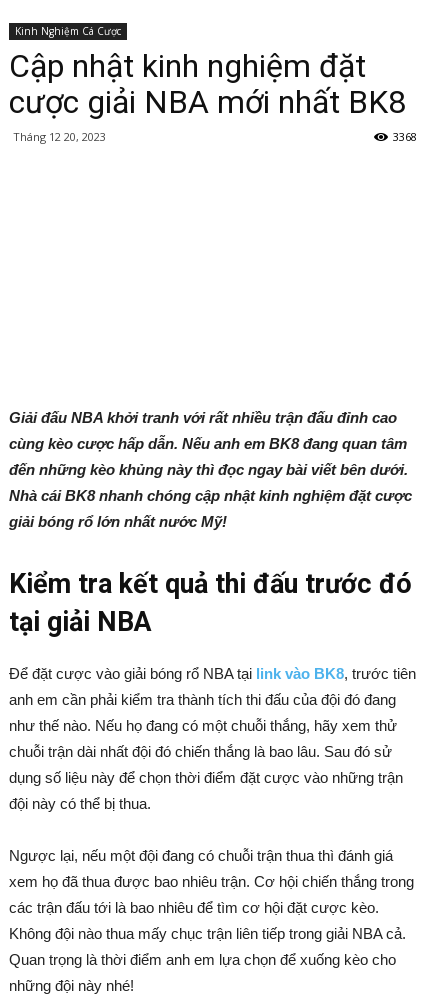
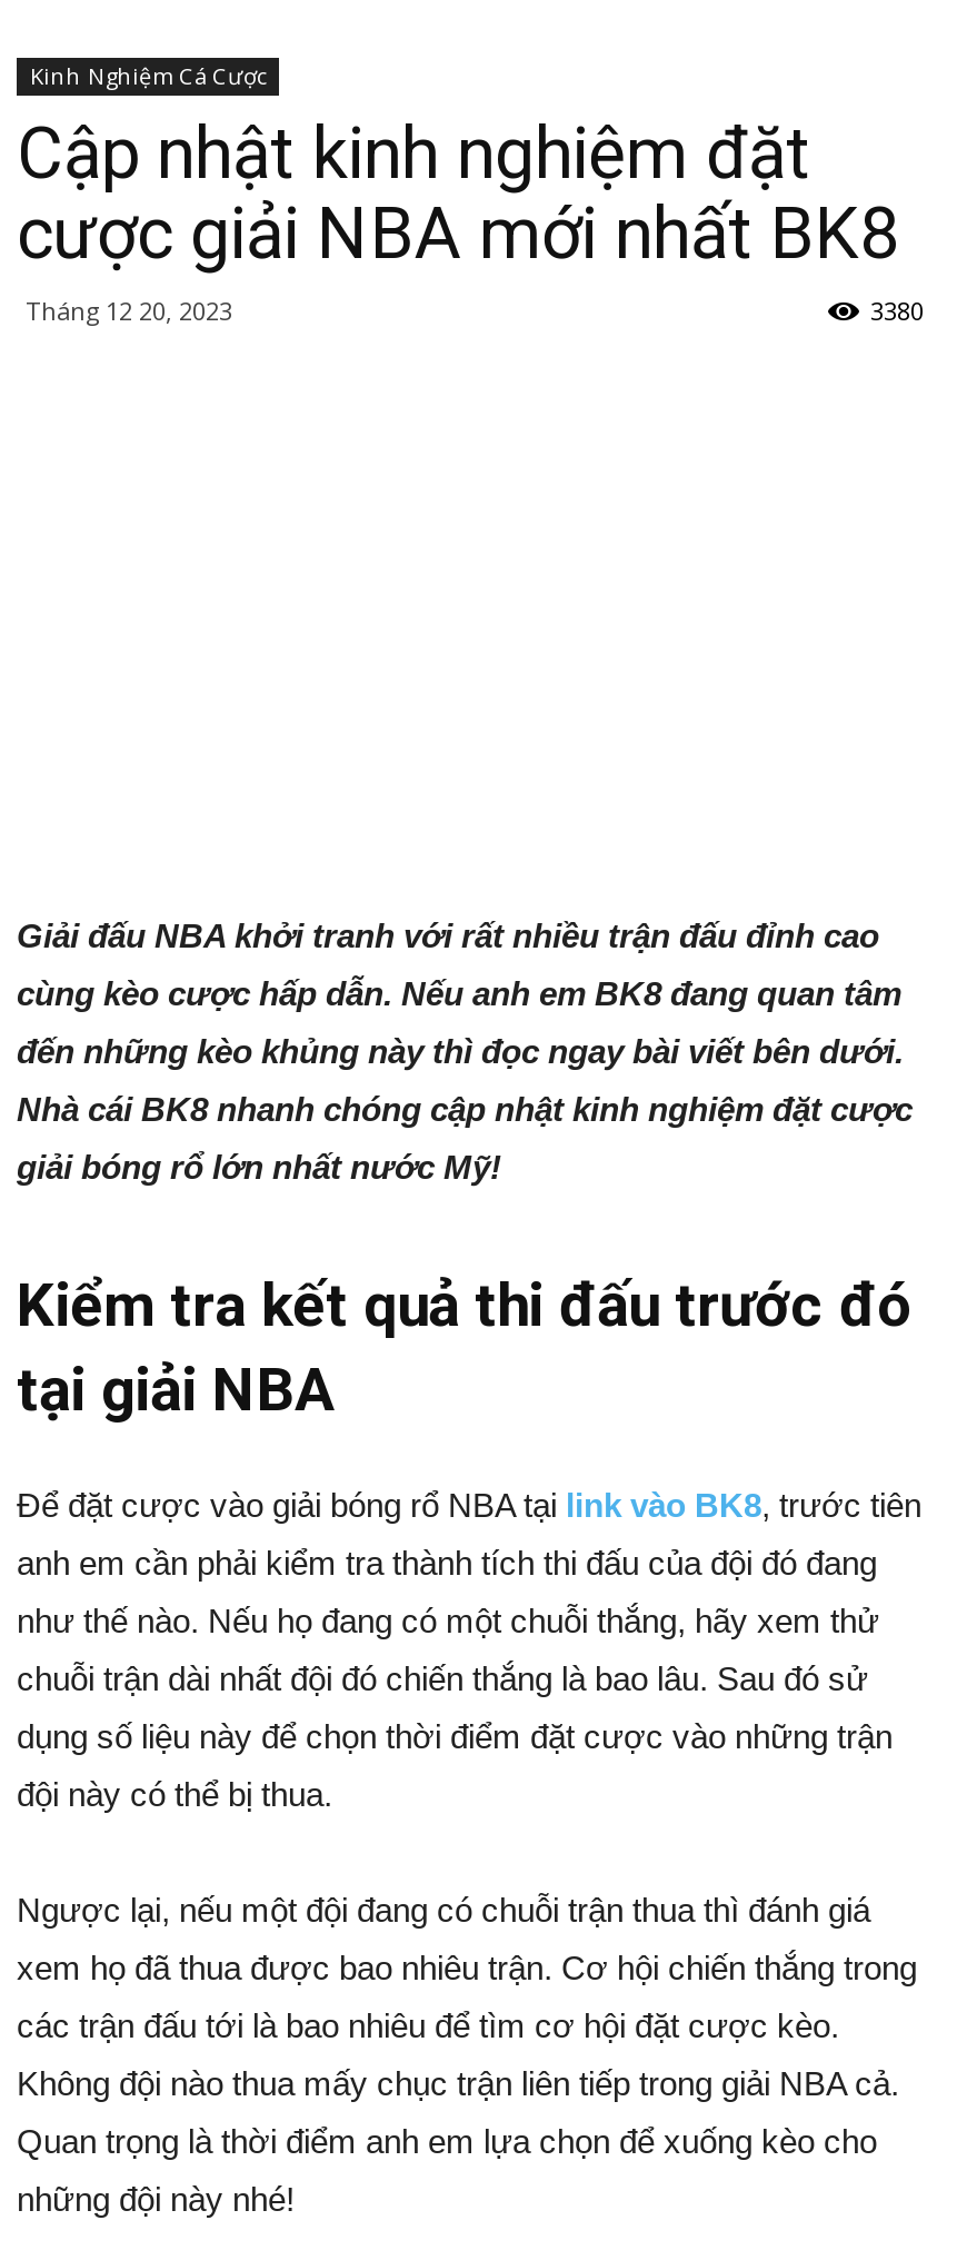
- 3368
+ 3380
